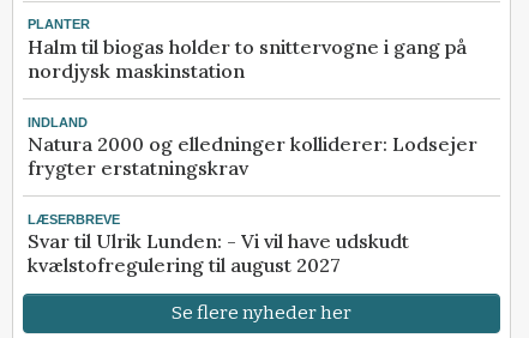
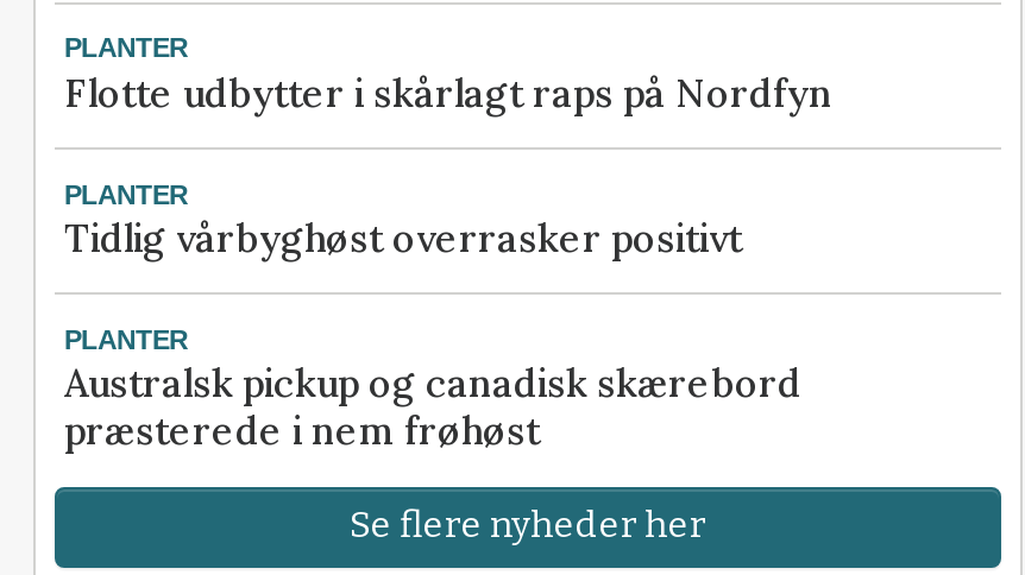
- Halm til biogas holder to snittervogne i gang på
- nordjysk maskinstation
+ Flotte udbytter i skårlagt raps på Nordfyn

- INDLAND
- Natura 2000 og elledninger kolliderer: Lodsejer
- frygter erstatningskrav
+ PLANTER
+ Tidlig vårbyghøst overrasker positivt

- LÆSERBREVE
- Svar til Ulrik Lunden: - Vi vil have udskudt
- kvælstofregulering til august 2027
+ PLANTER
+ Australsk pickup og canadisk skærebord
+ præsterede i nem frøhøst
